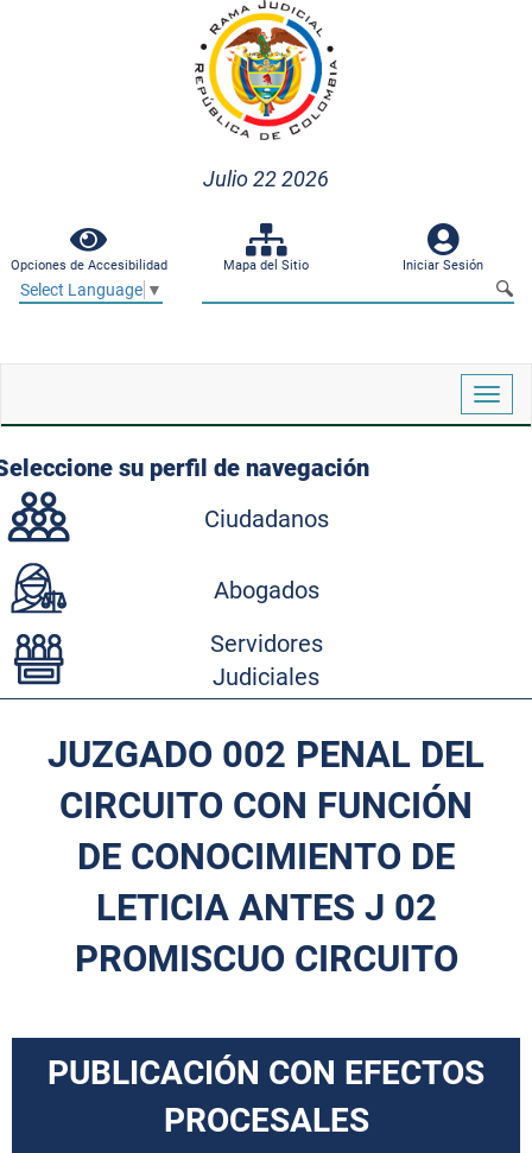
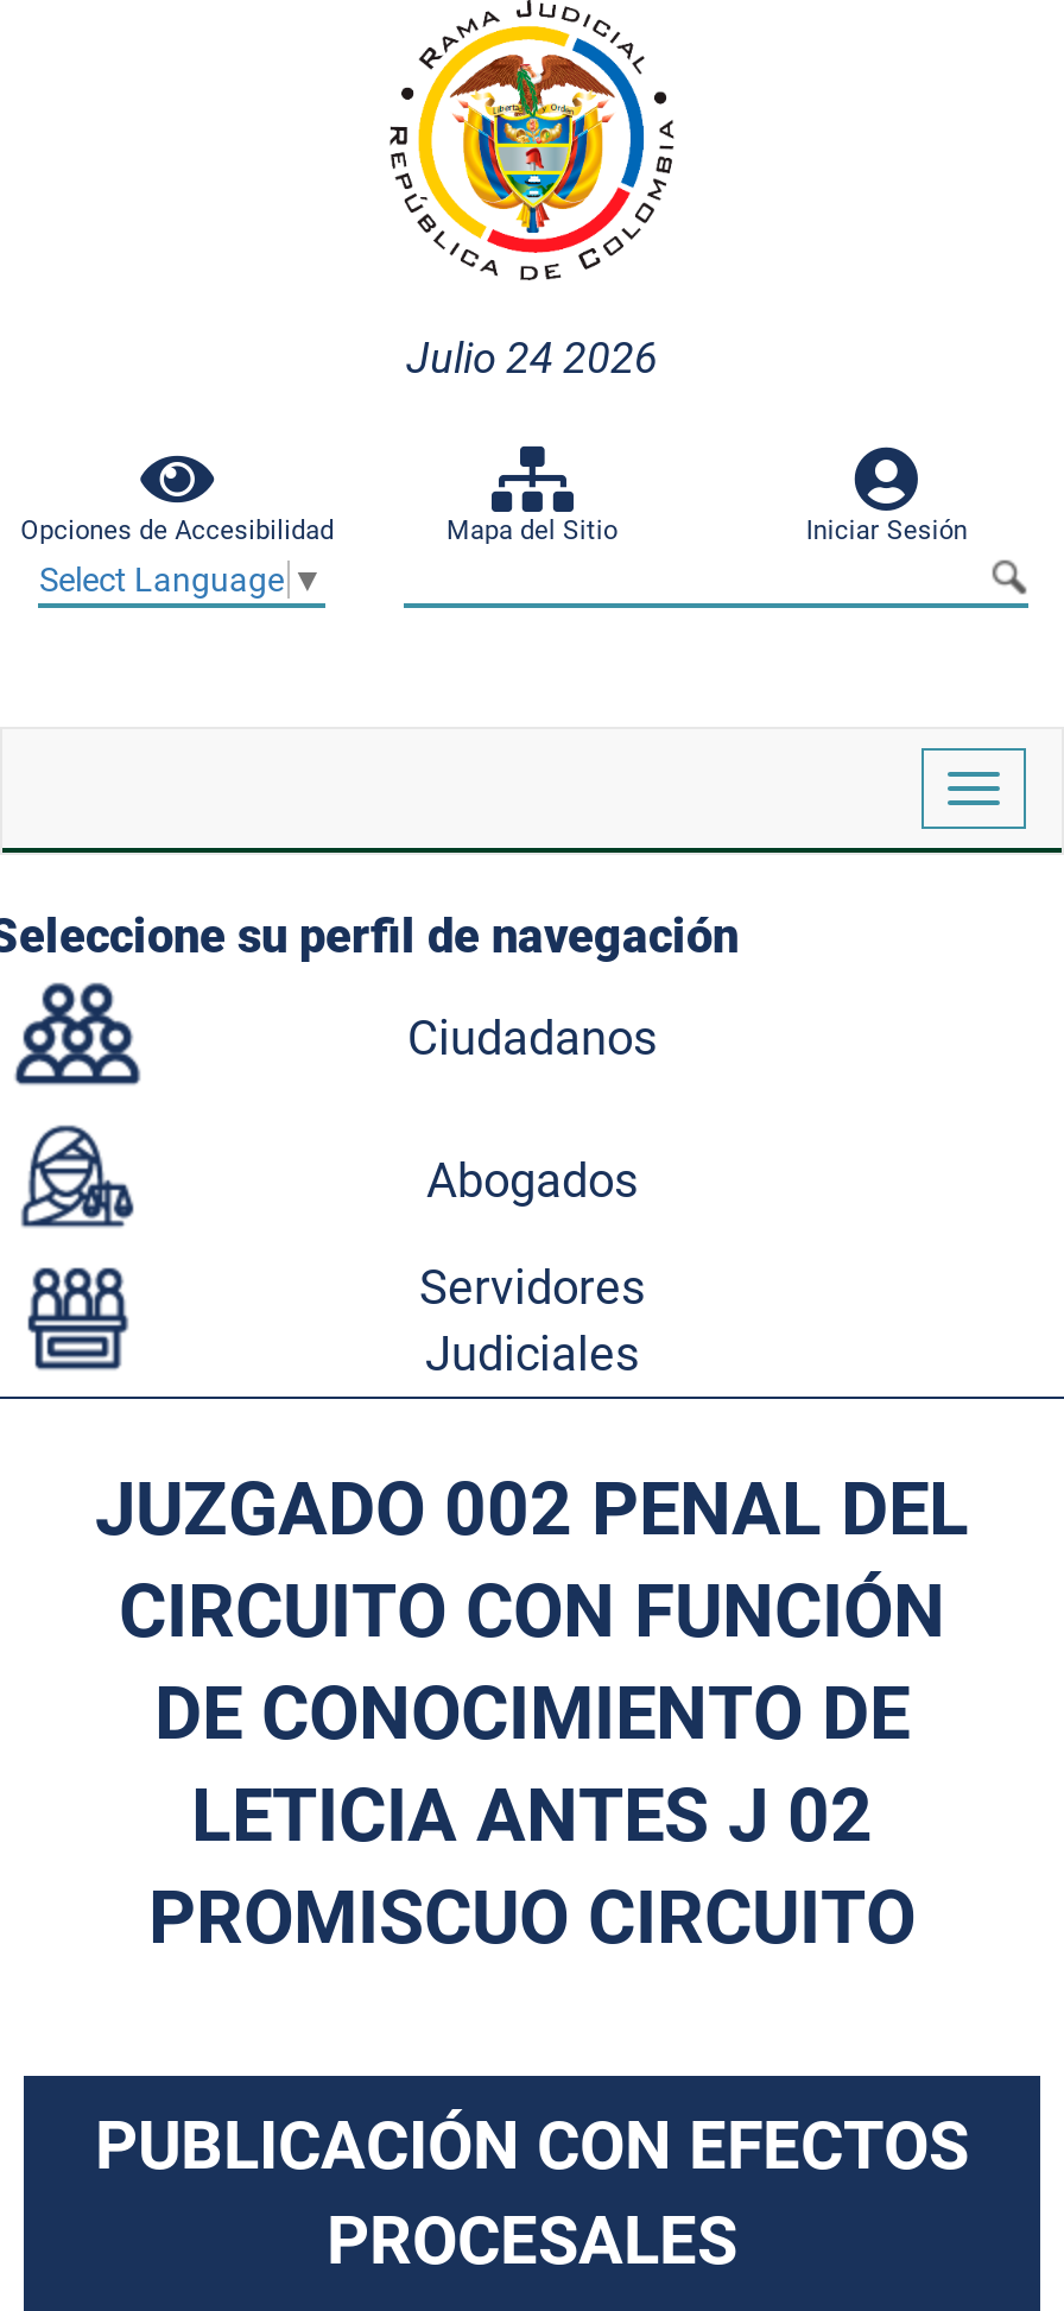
- Julio 22 2026
+ Julio 24 2026
